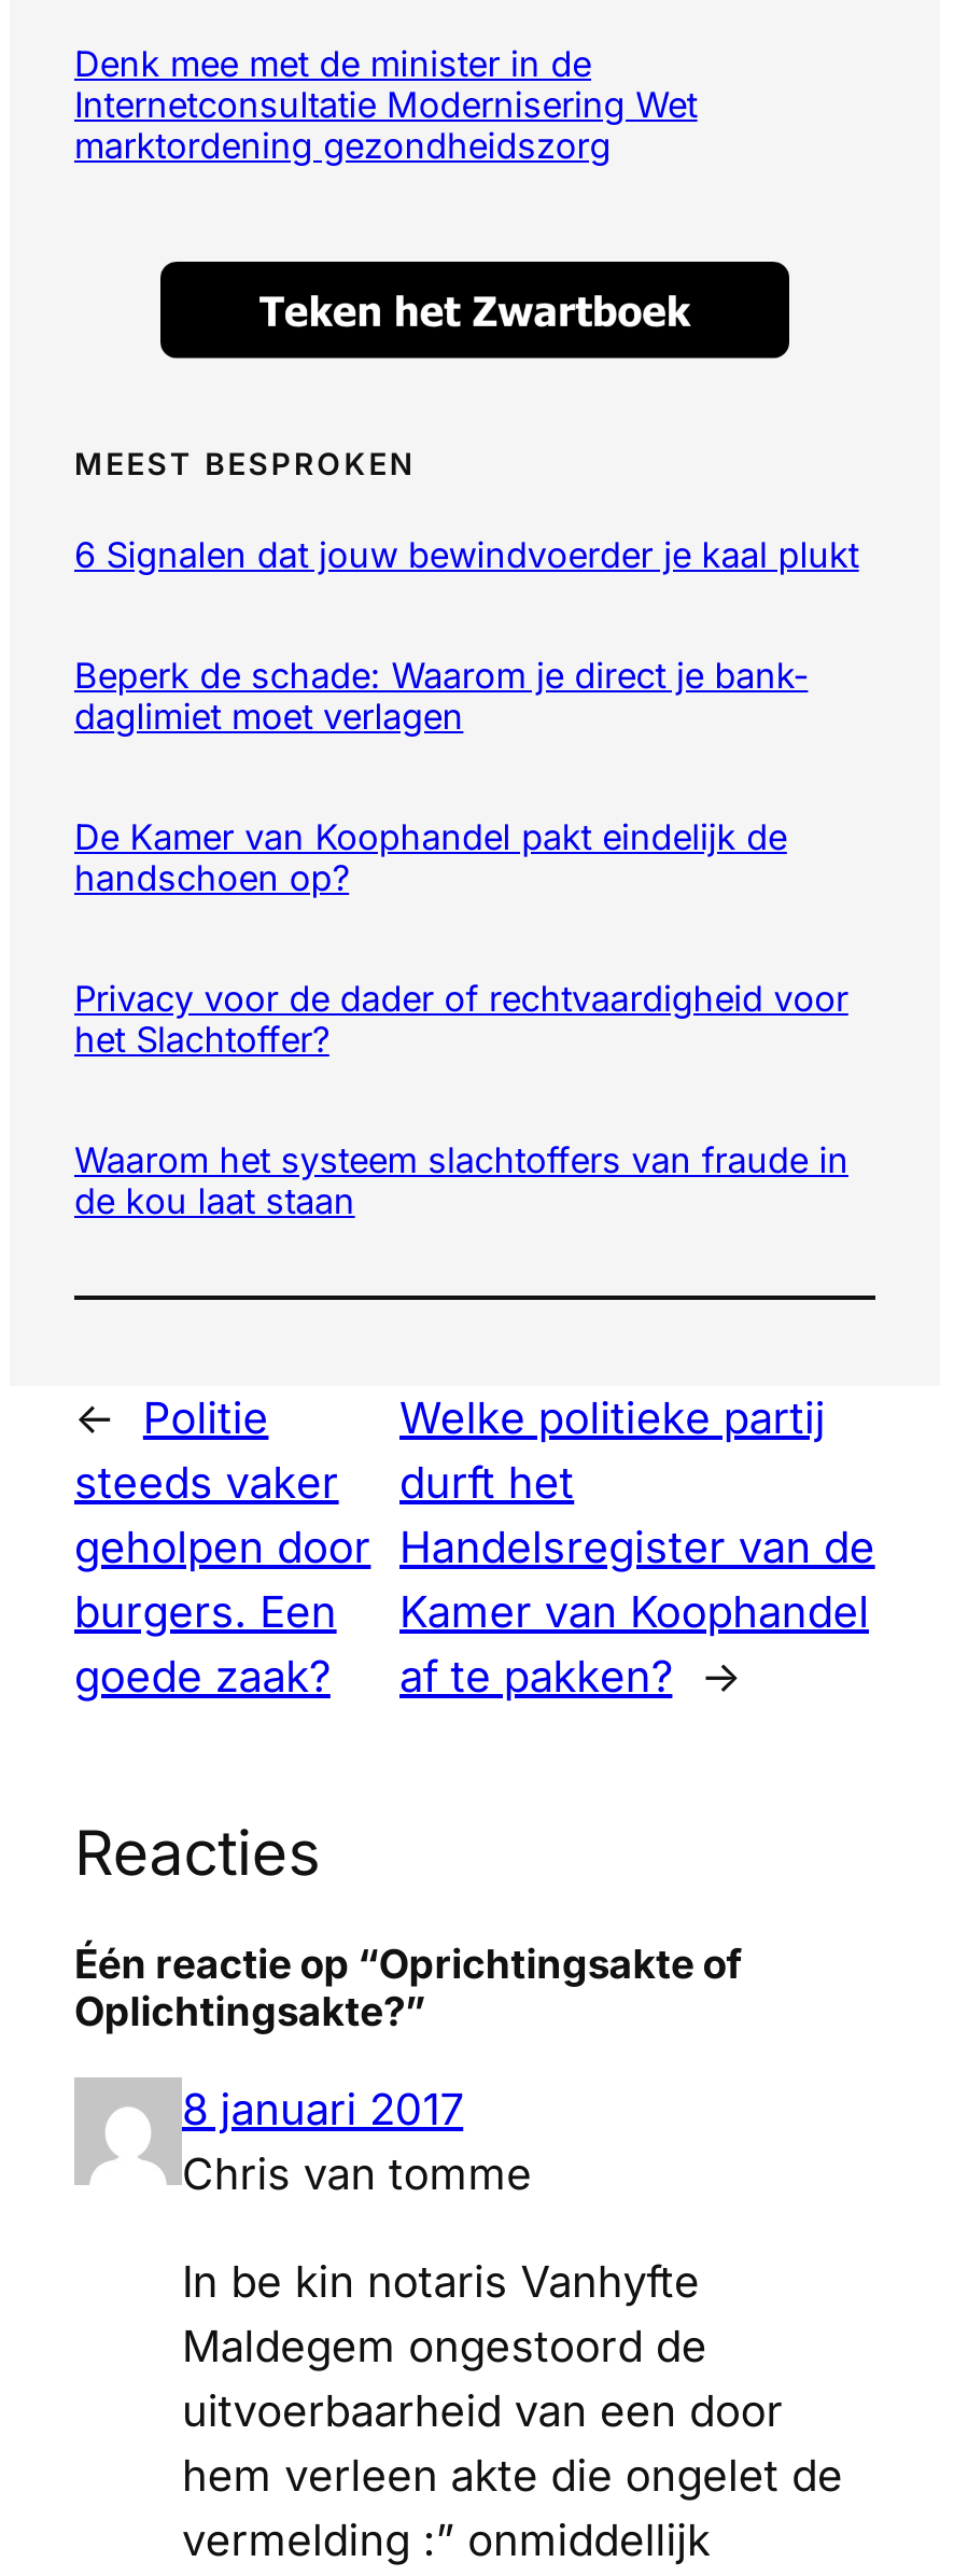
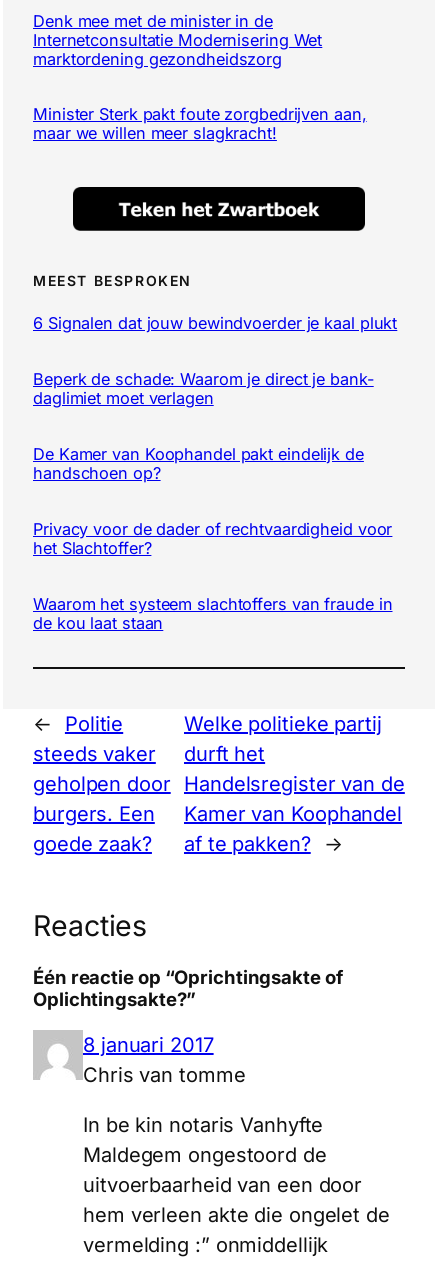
+ Minister Sterk pakt foute zorgbedrijven aan,
+ maar we willen meer slagkracht!
